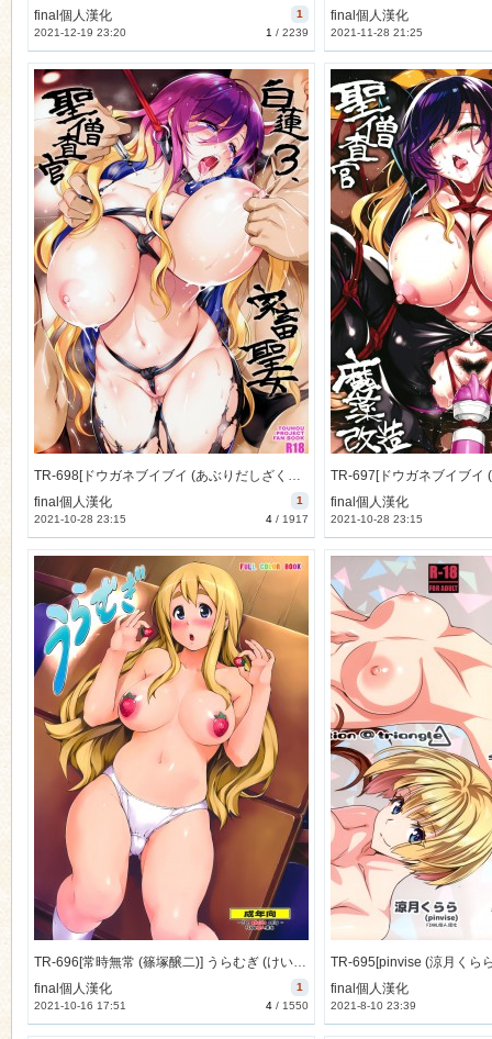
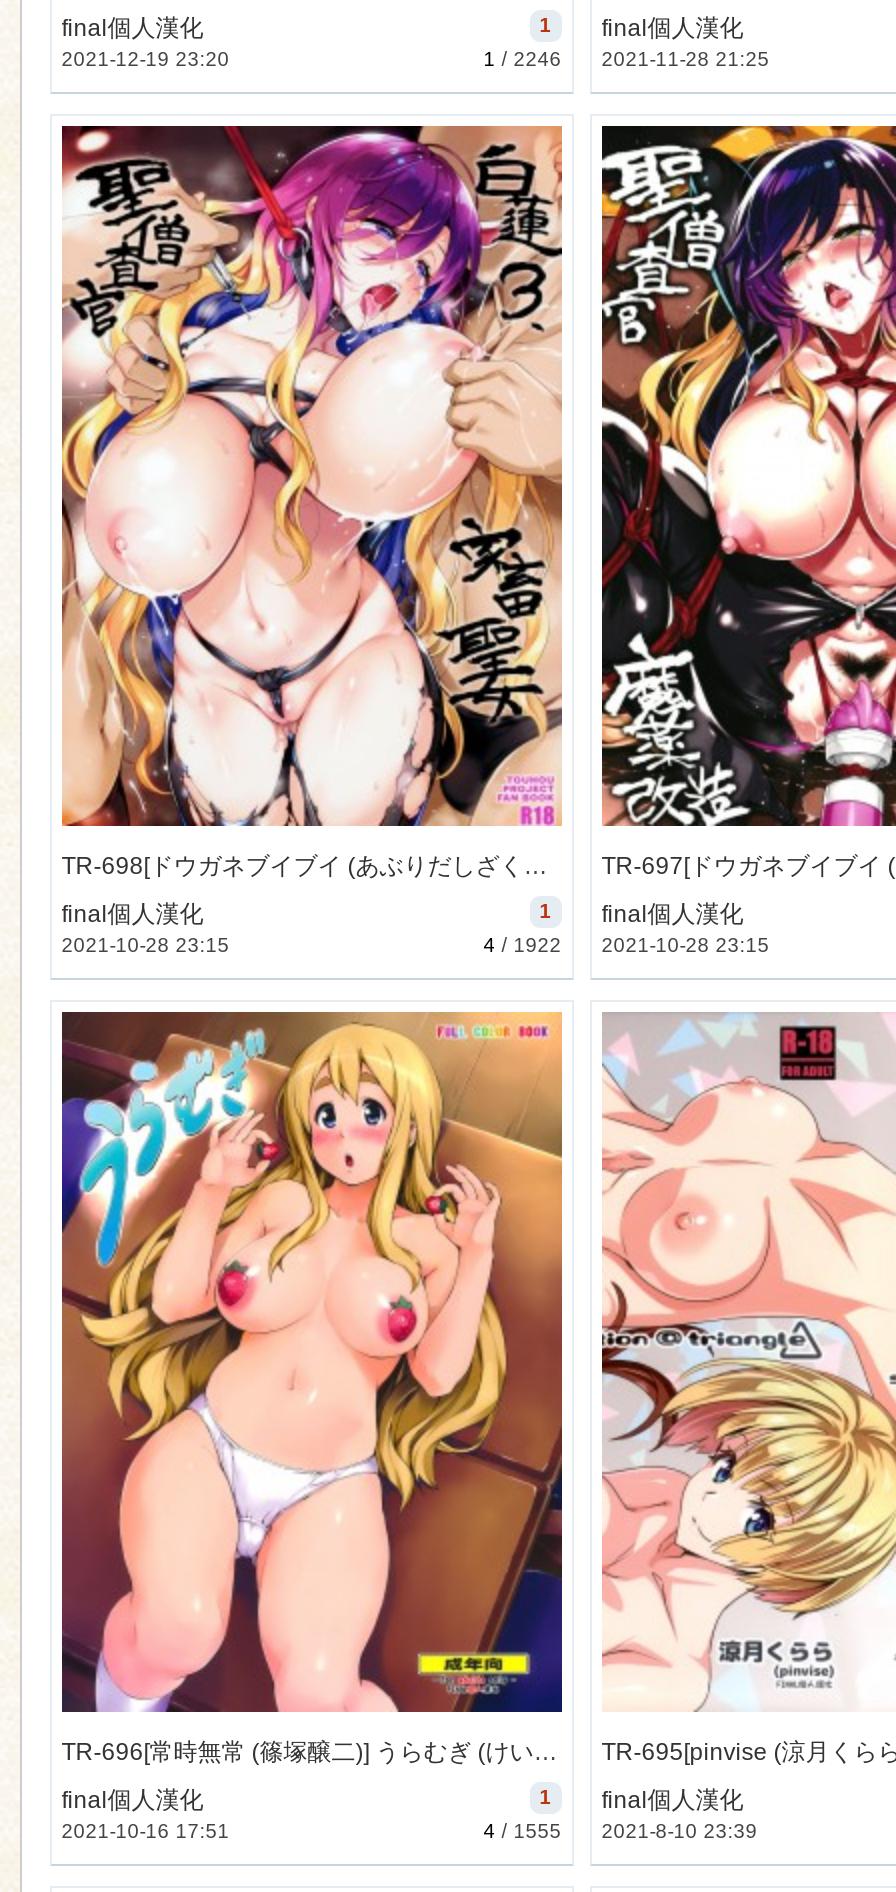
- 1 / 2239 2021-11-28 21:25
+ 1 / 2246 2021-11-28 21:25

- 4 / 1917 2021-10-28 23:15
+ 4 / 1922 2021-10-28 23:15

- 4 / 1550 2021-8-10 23:39
+ 4 / 1555 2021-8-10 23:39
